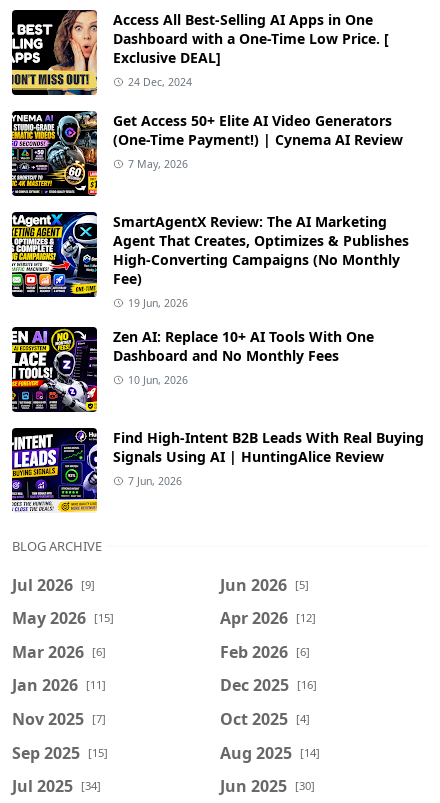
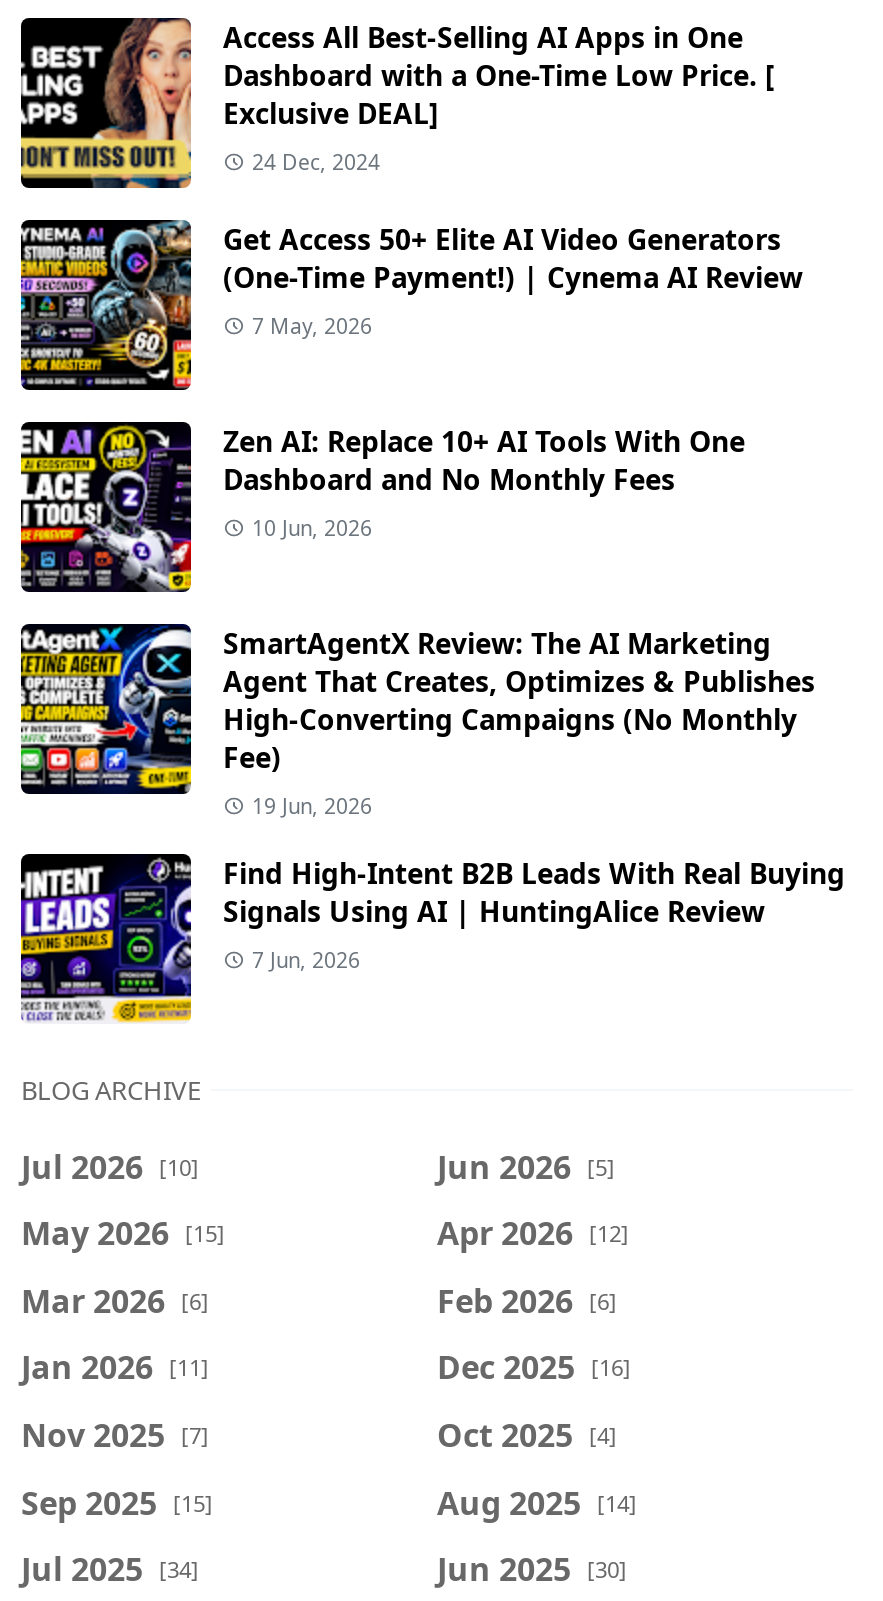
moved down: [image] | SmartAgentX Review: The AI Marketing | Agent That Creates, Optimizes & Publishes | High-Converting Campaigns (No Monthly | Fee) | 19 Jun, 2026

moved up: [image] | Zen AI: Replace 10+ AI Tools With One | Dashboard and No Monthly Fees | 10 Jun, 2026

- Jul 2026 [9]
+ Jul 2026 [10]
